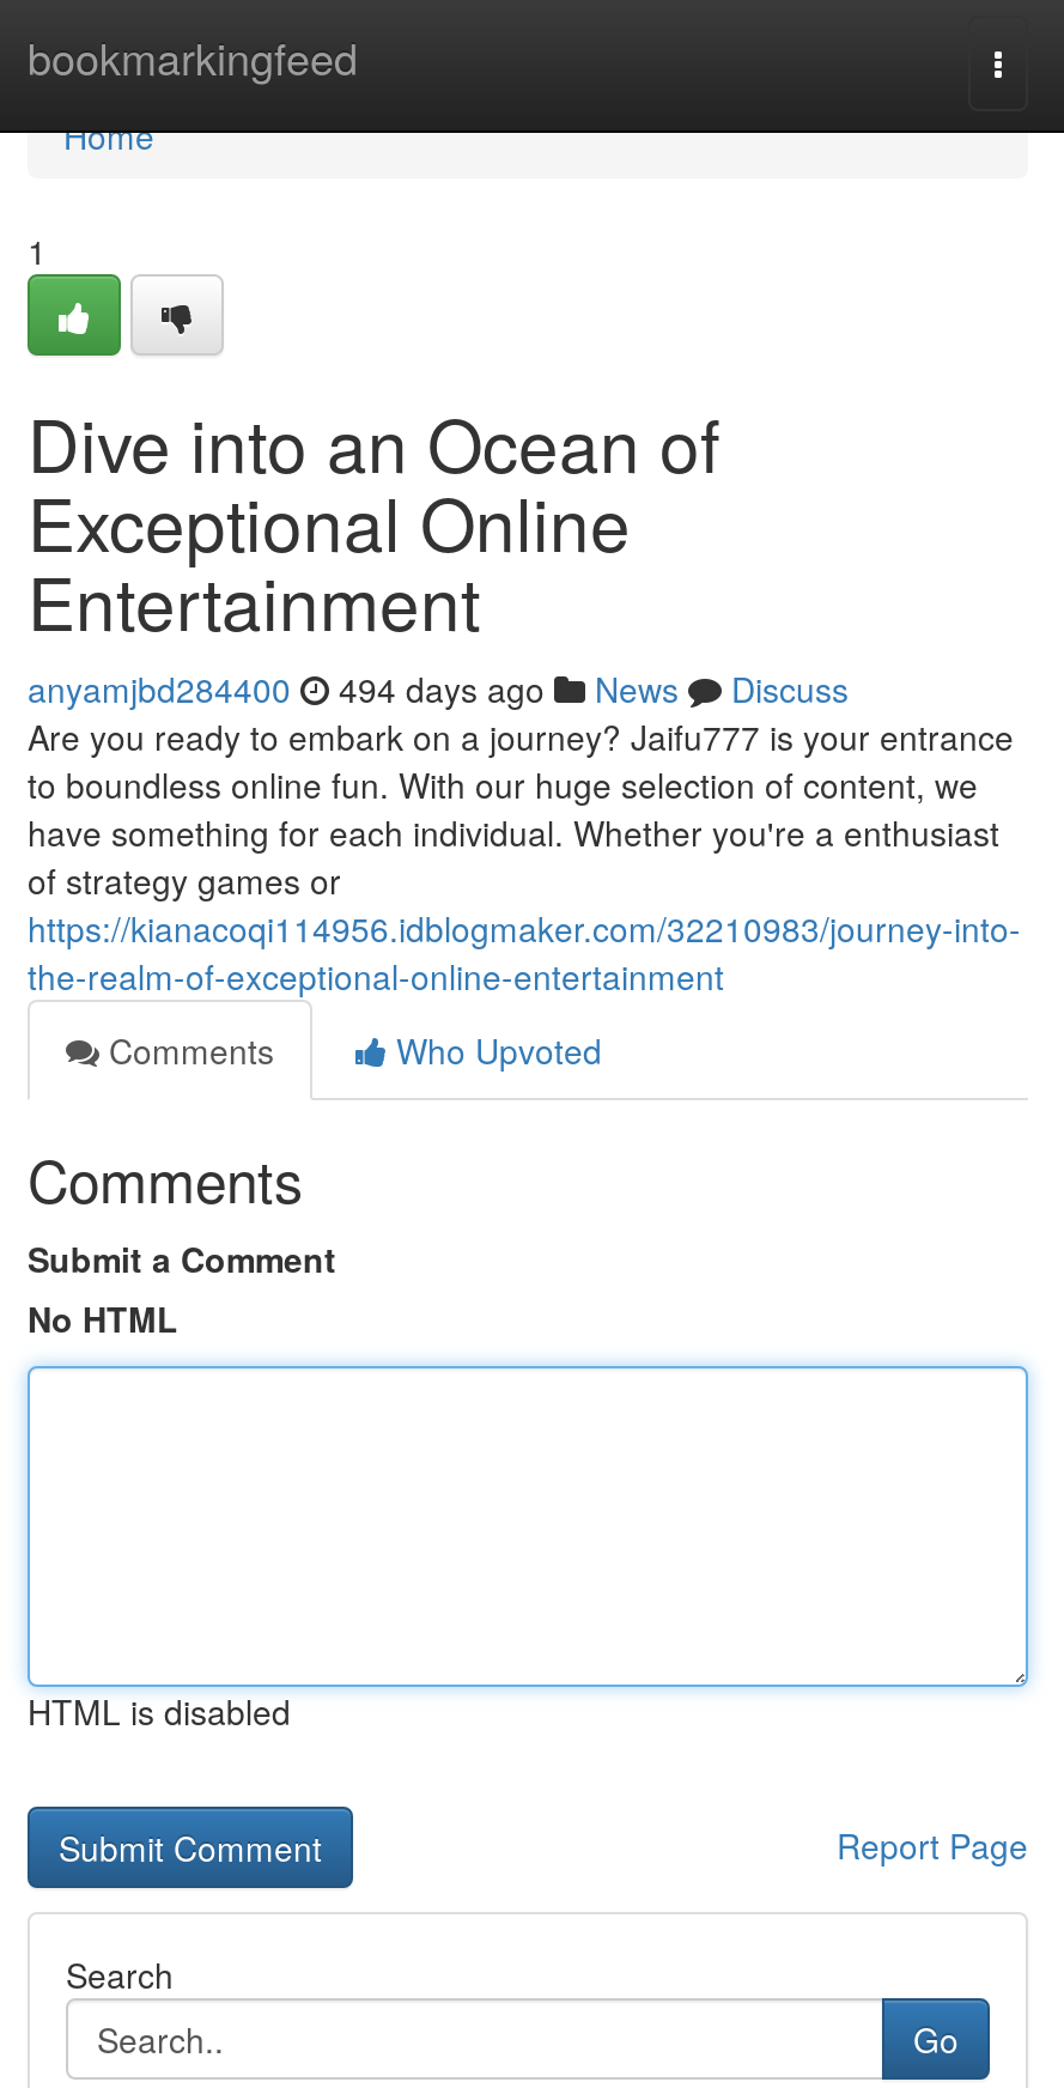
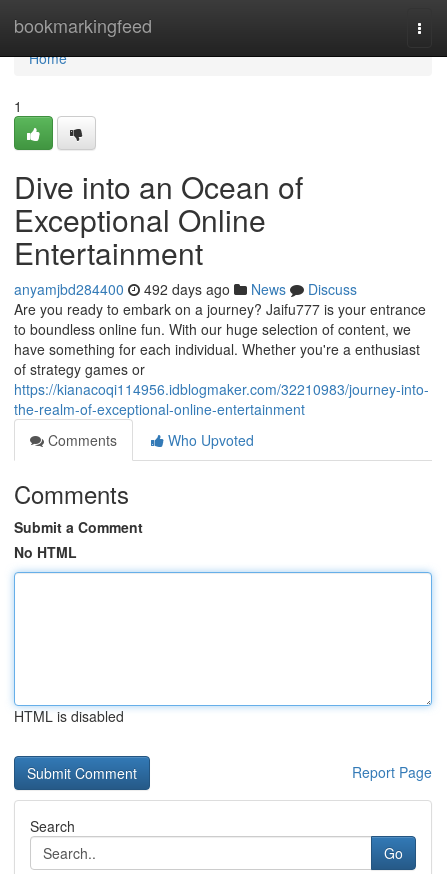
- anyamjbd284400 494 days ago News Discuss
+ anyamjbd284400 492 days ago News Discuss
